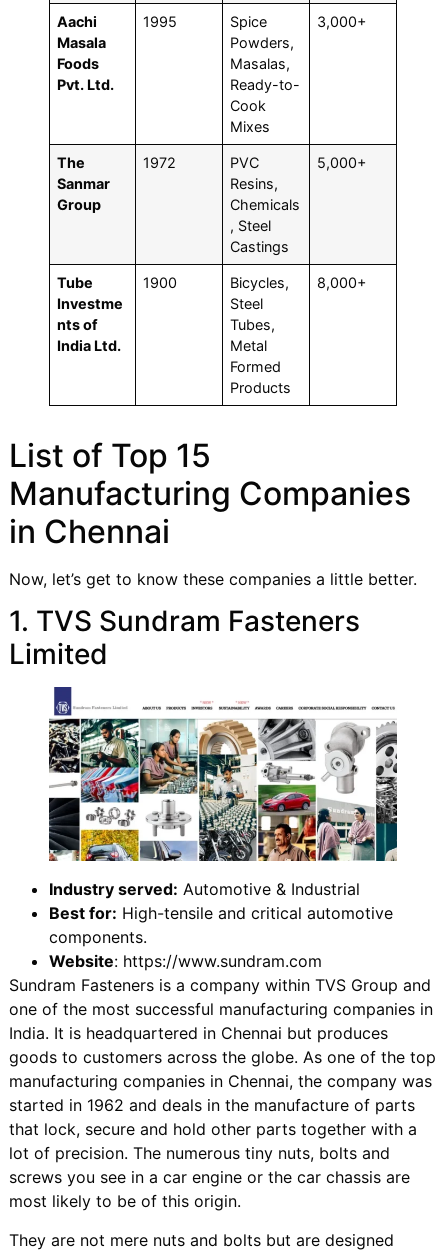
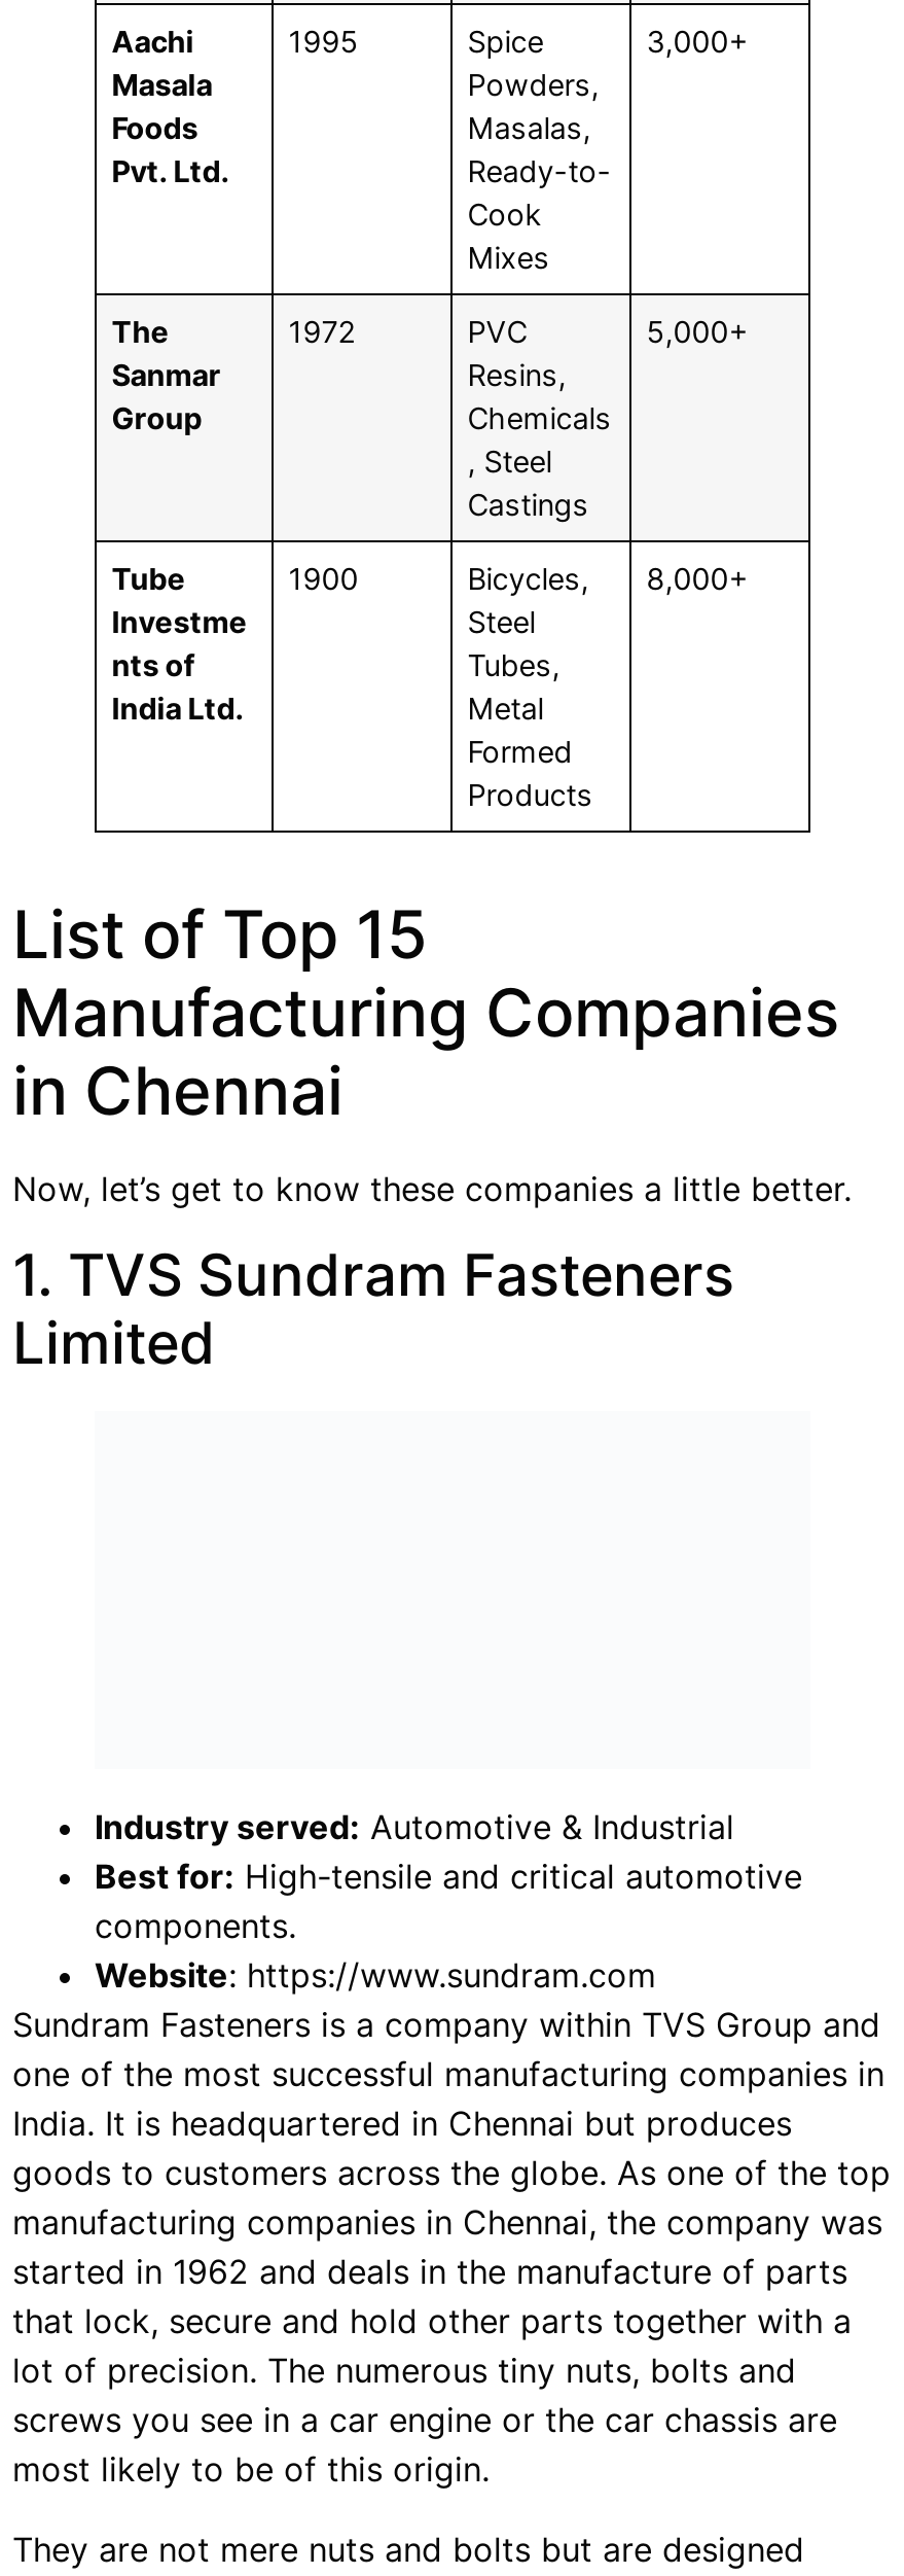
- [image]
